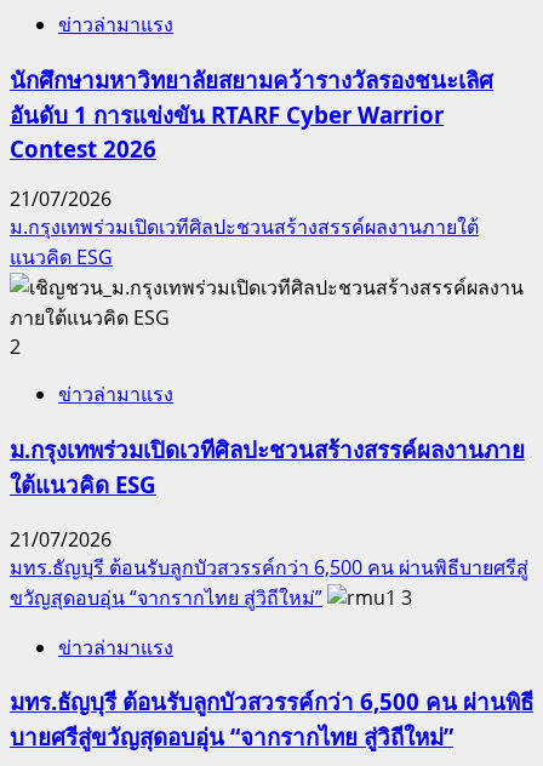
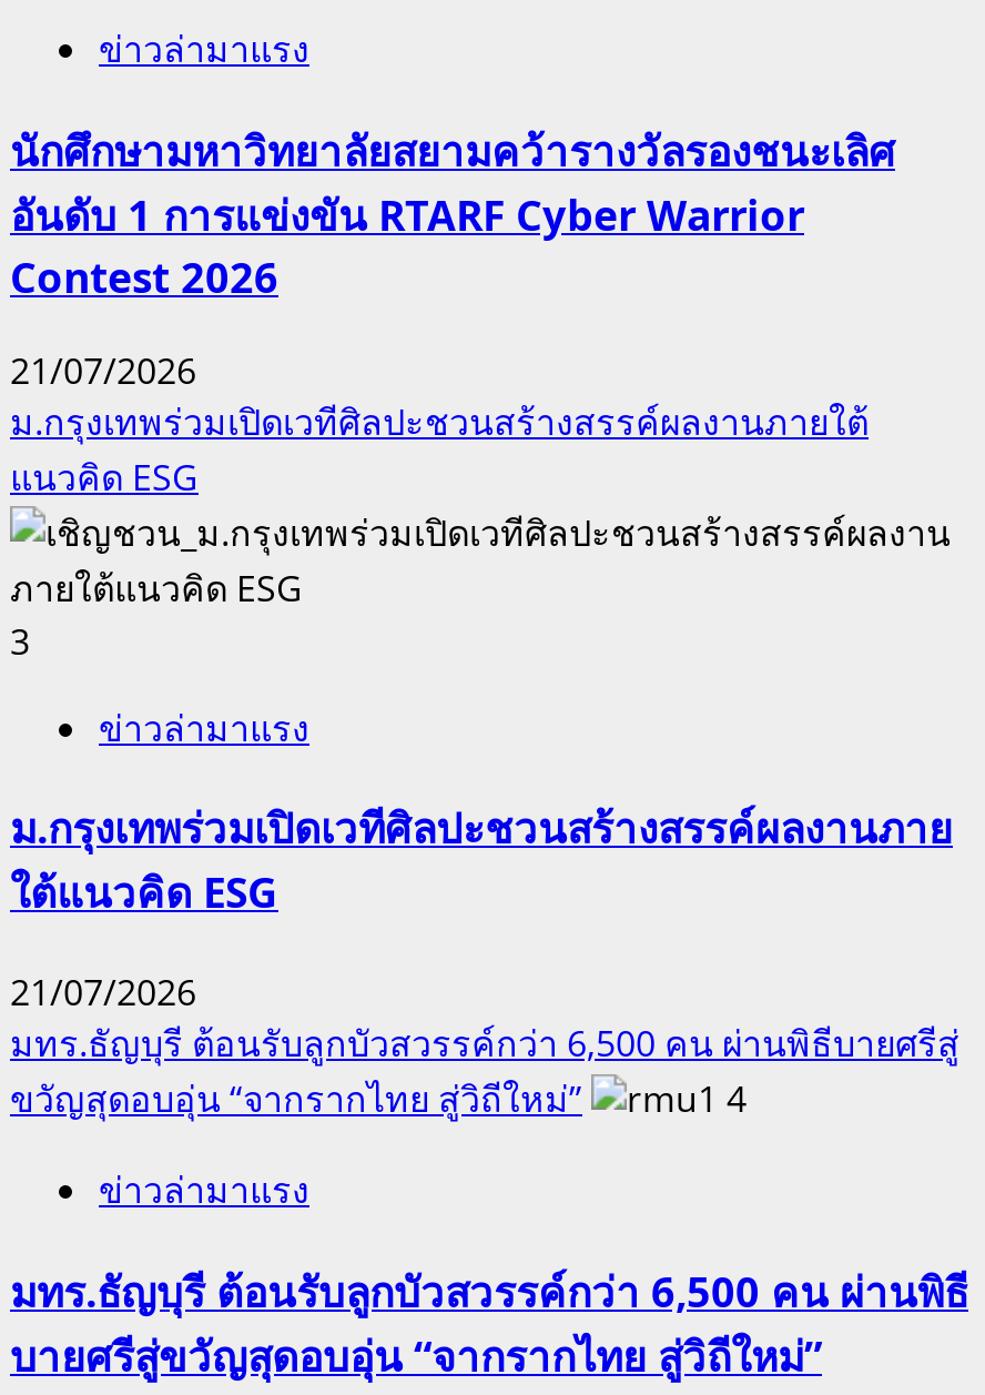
- 2
+ 3

- 3
+ 4
